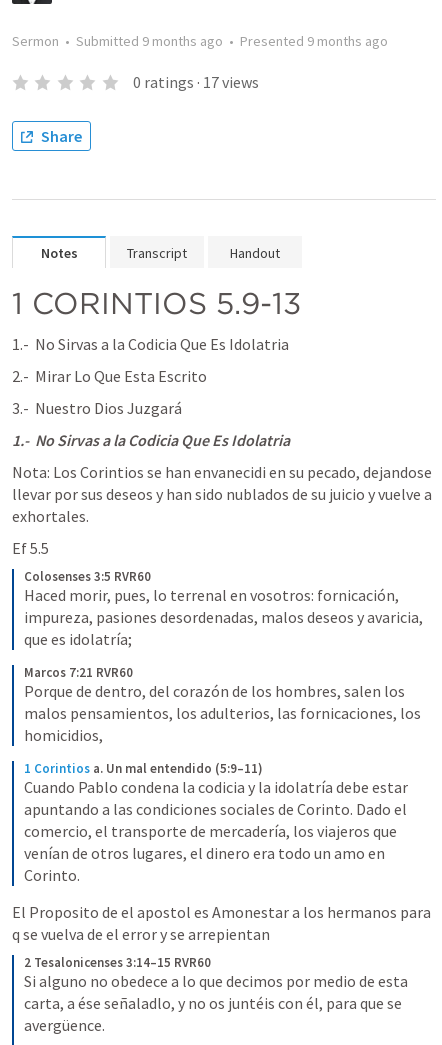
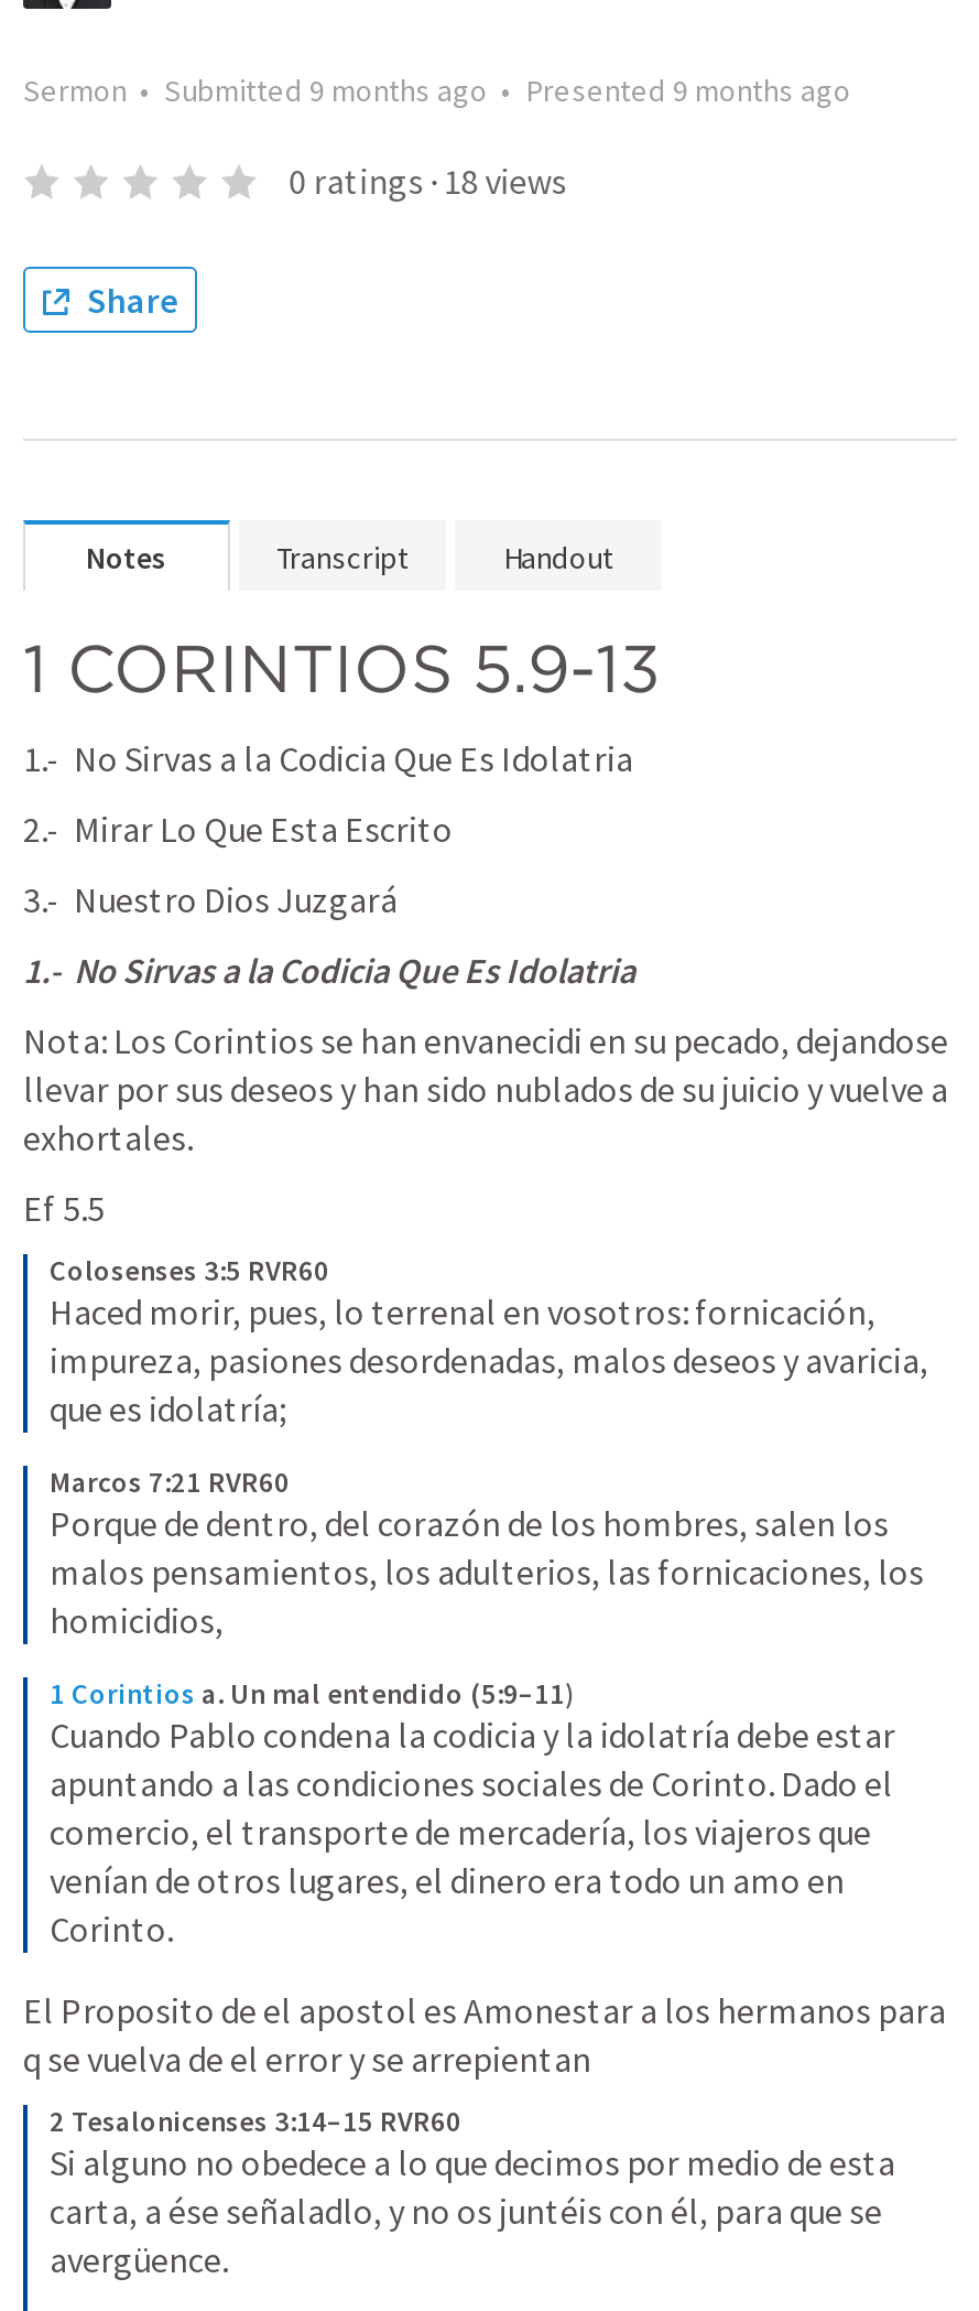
- 0 ratings · 17 views
+ 0 ratings · 18 views
